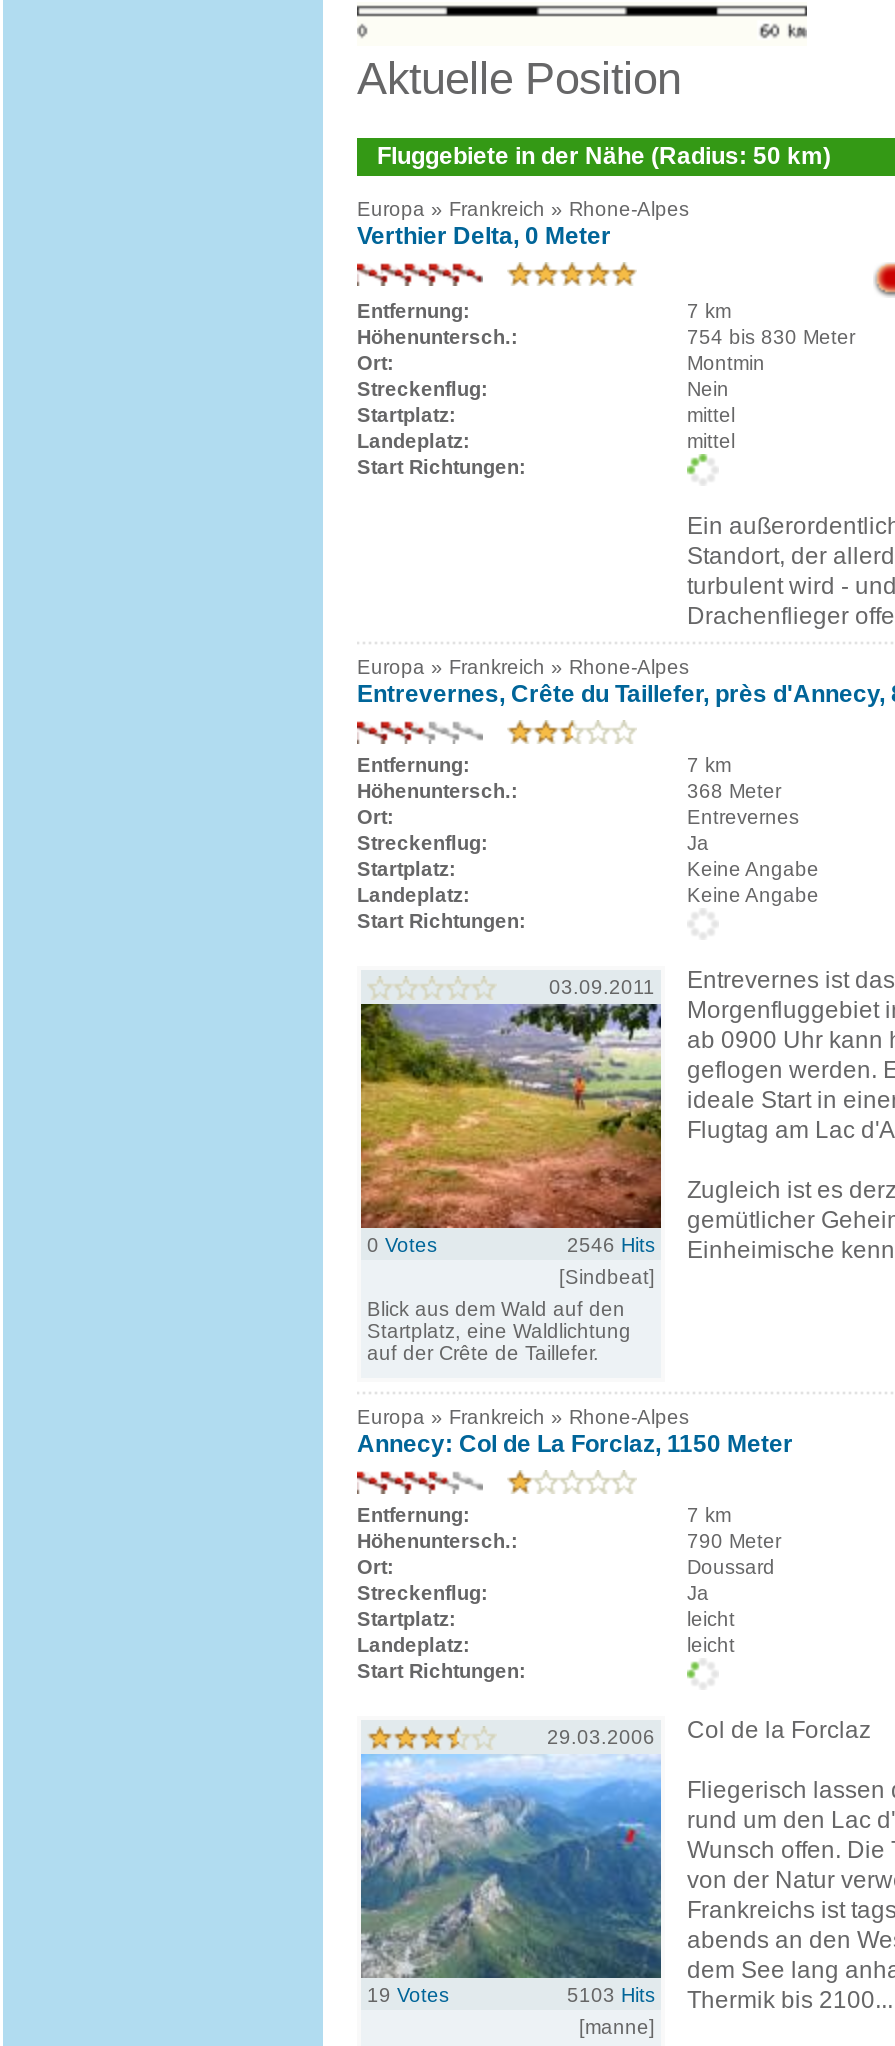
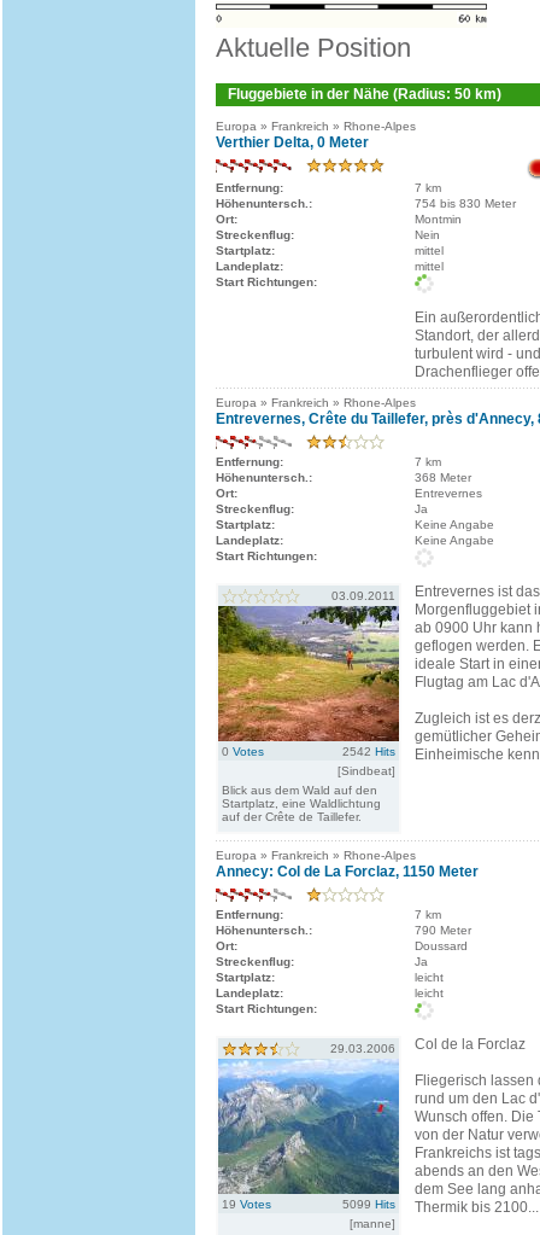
- 2546 Hits
+ 2542 Hits

- 5103 Hits Thermik bis 2100...
+ 5099 Hits Thermik bis 2100...
